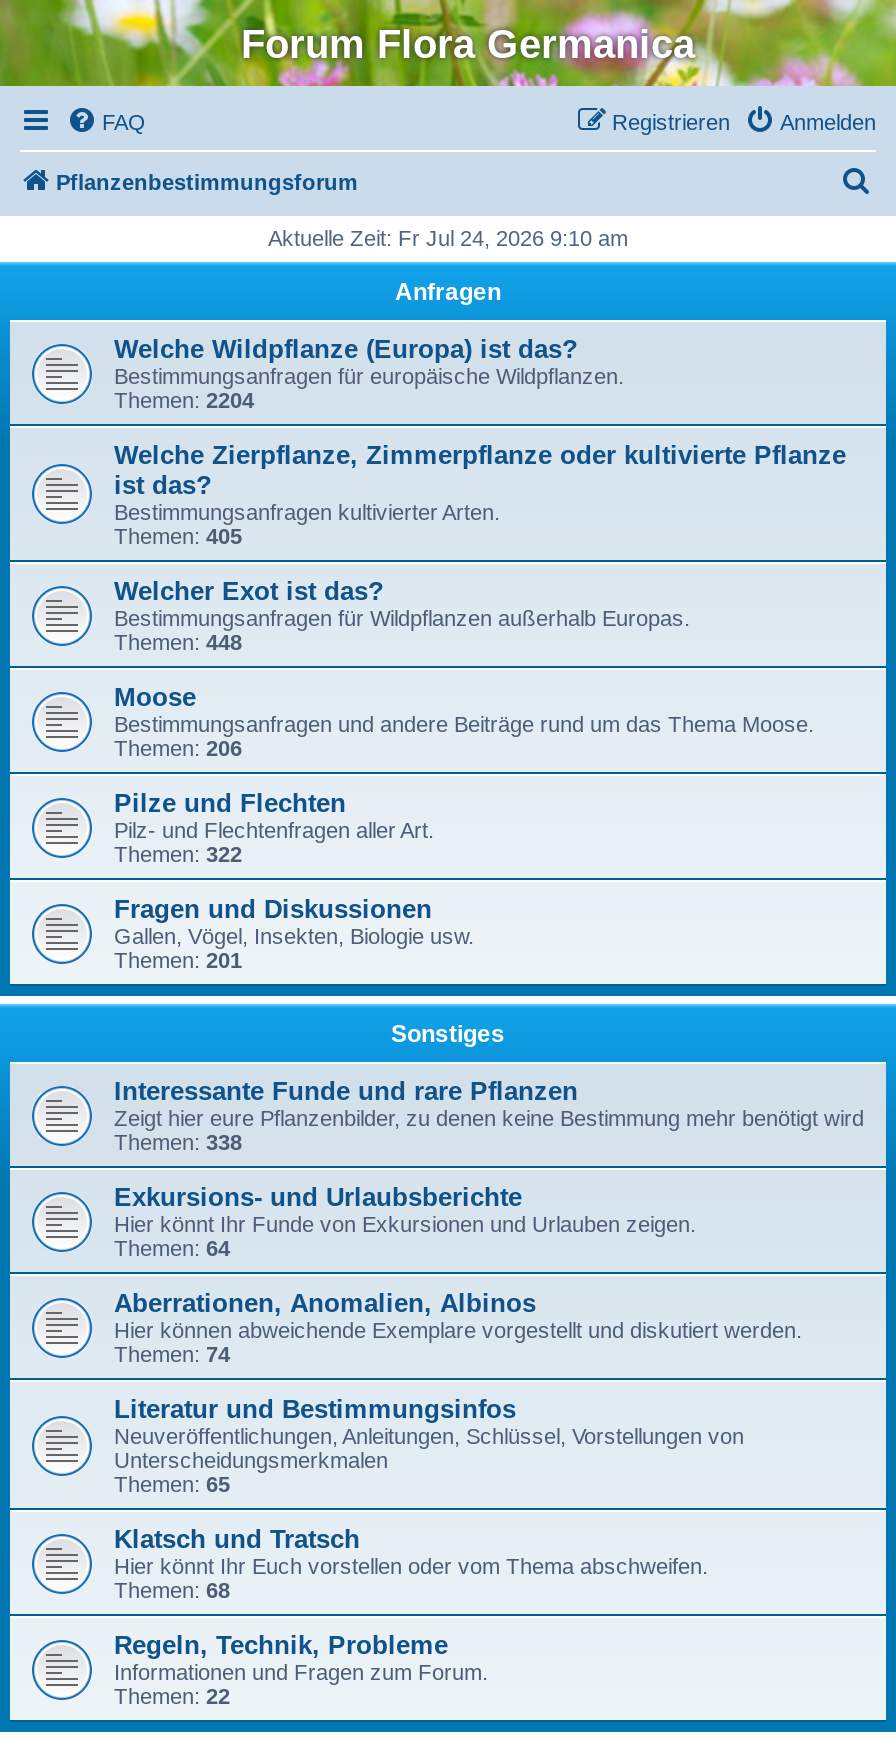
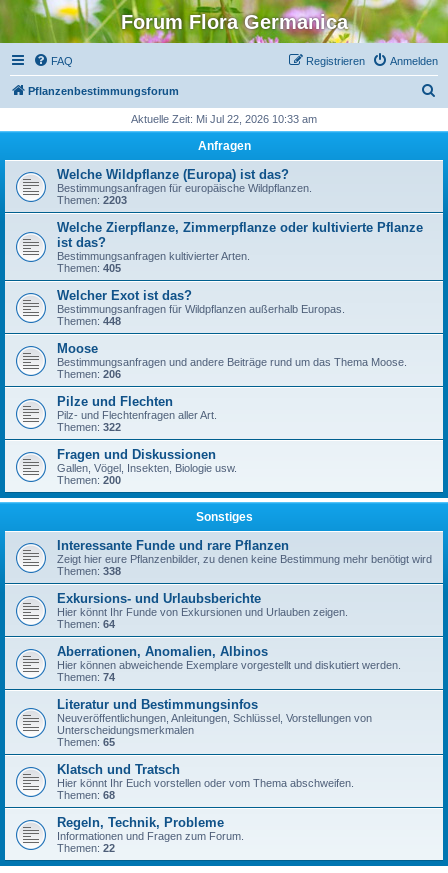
- Aktuelle Zeit: Fr Jul 24, 2026 9:10 am
+ Aktuelle Zeit: Mi Jul 22, 2026 10:33 am

- Themen: 2204
+ Themen: 2203

- Themen: 201
+ Themen: 200
